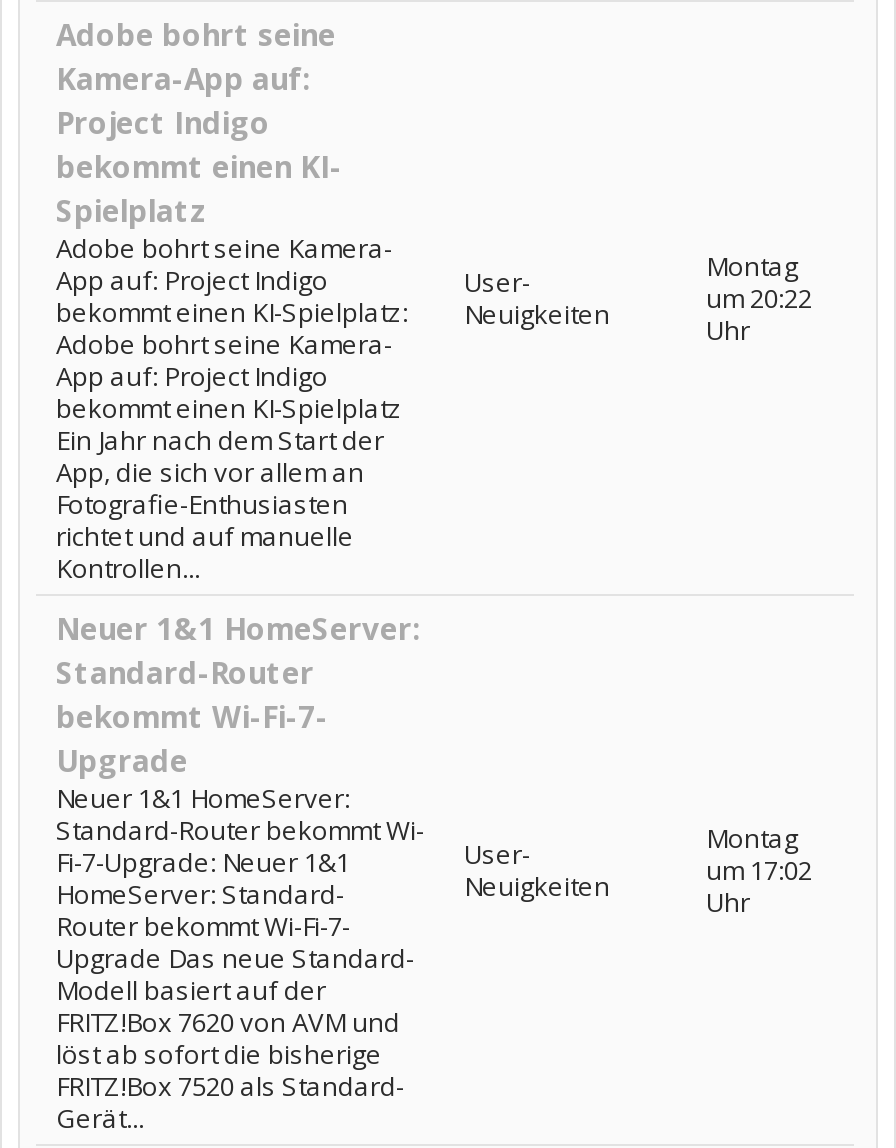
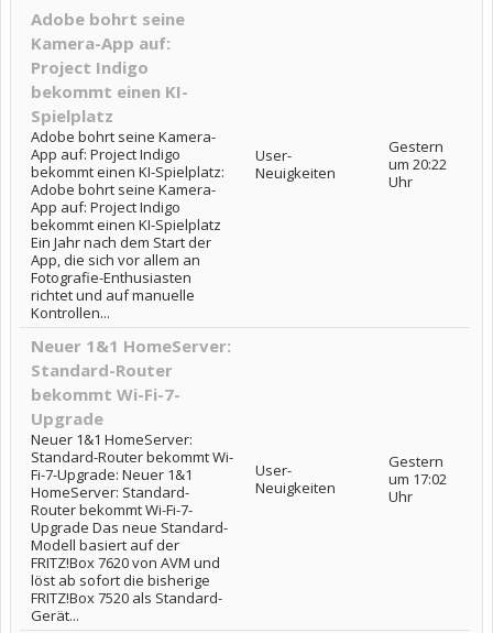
- Montag
+ Gestern

- Montag
+ Gestern
